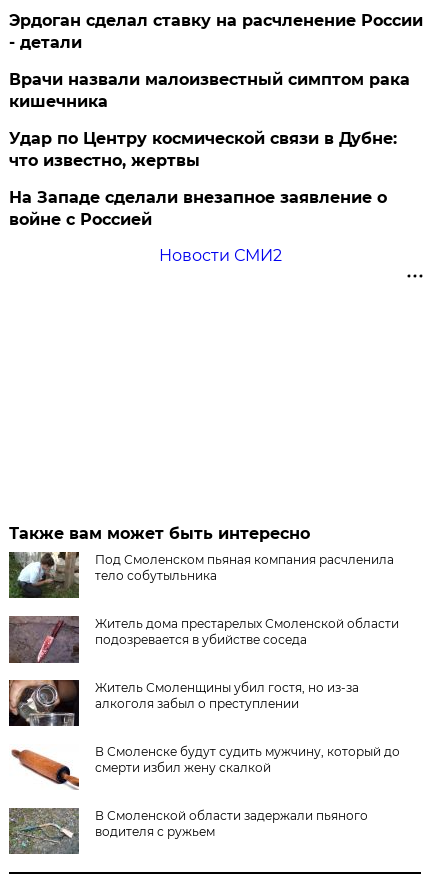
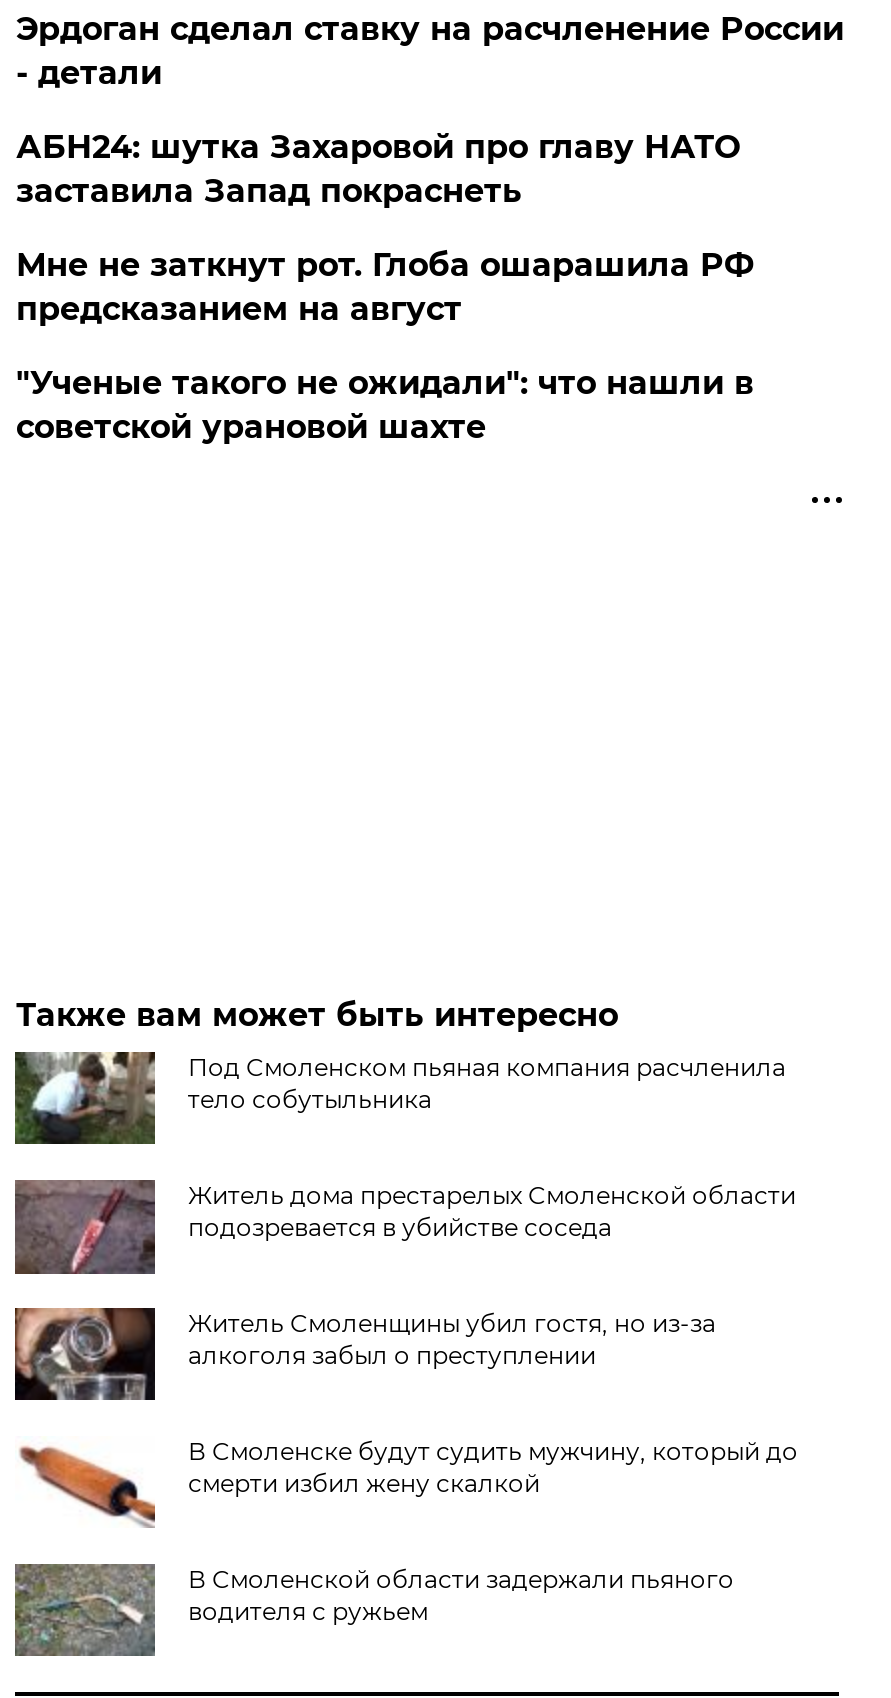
- Врачи назвали малоизвестный симптом рака
- кишечника
- Удар по Центру космической связи в Дубне:
- что известно, жертвы
- На Западе сделали внезапное заявление о
- войне с Россией
- Новости СМИ2
+ АБН24: шутка Захаровой про главу НАТО
+ заставила Запад покраснеть
+ Мне не заткнут рот. Глоба ошарашила РФ
+ предсказанием на август
+ "Ученые такого не ожидали": что нашли в
+ советской урановой шахте
